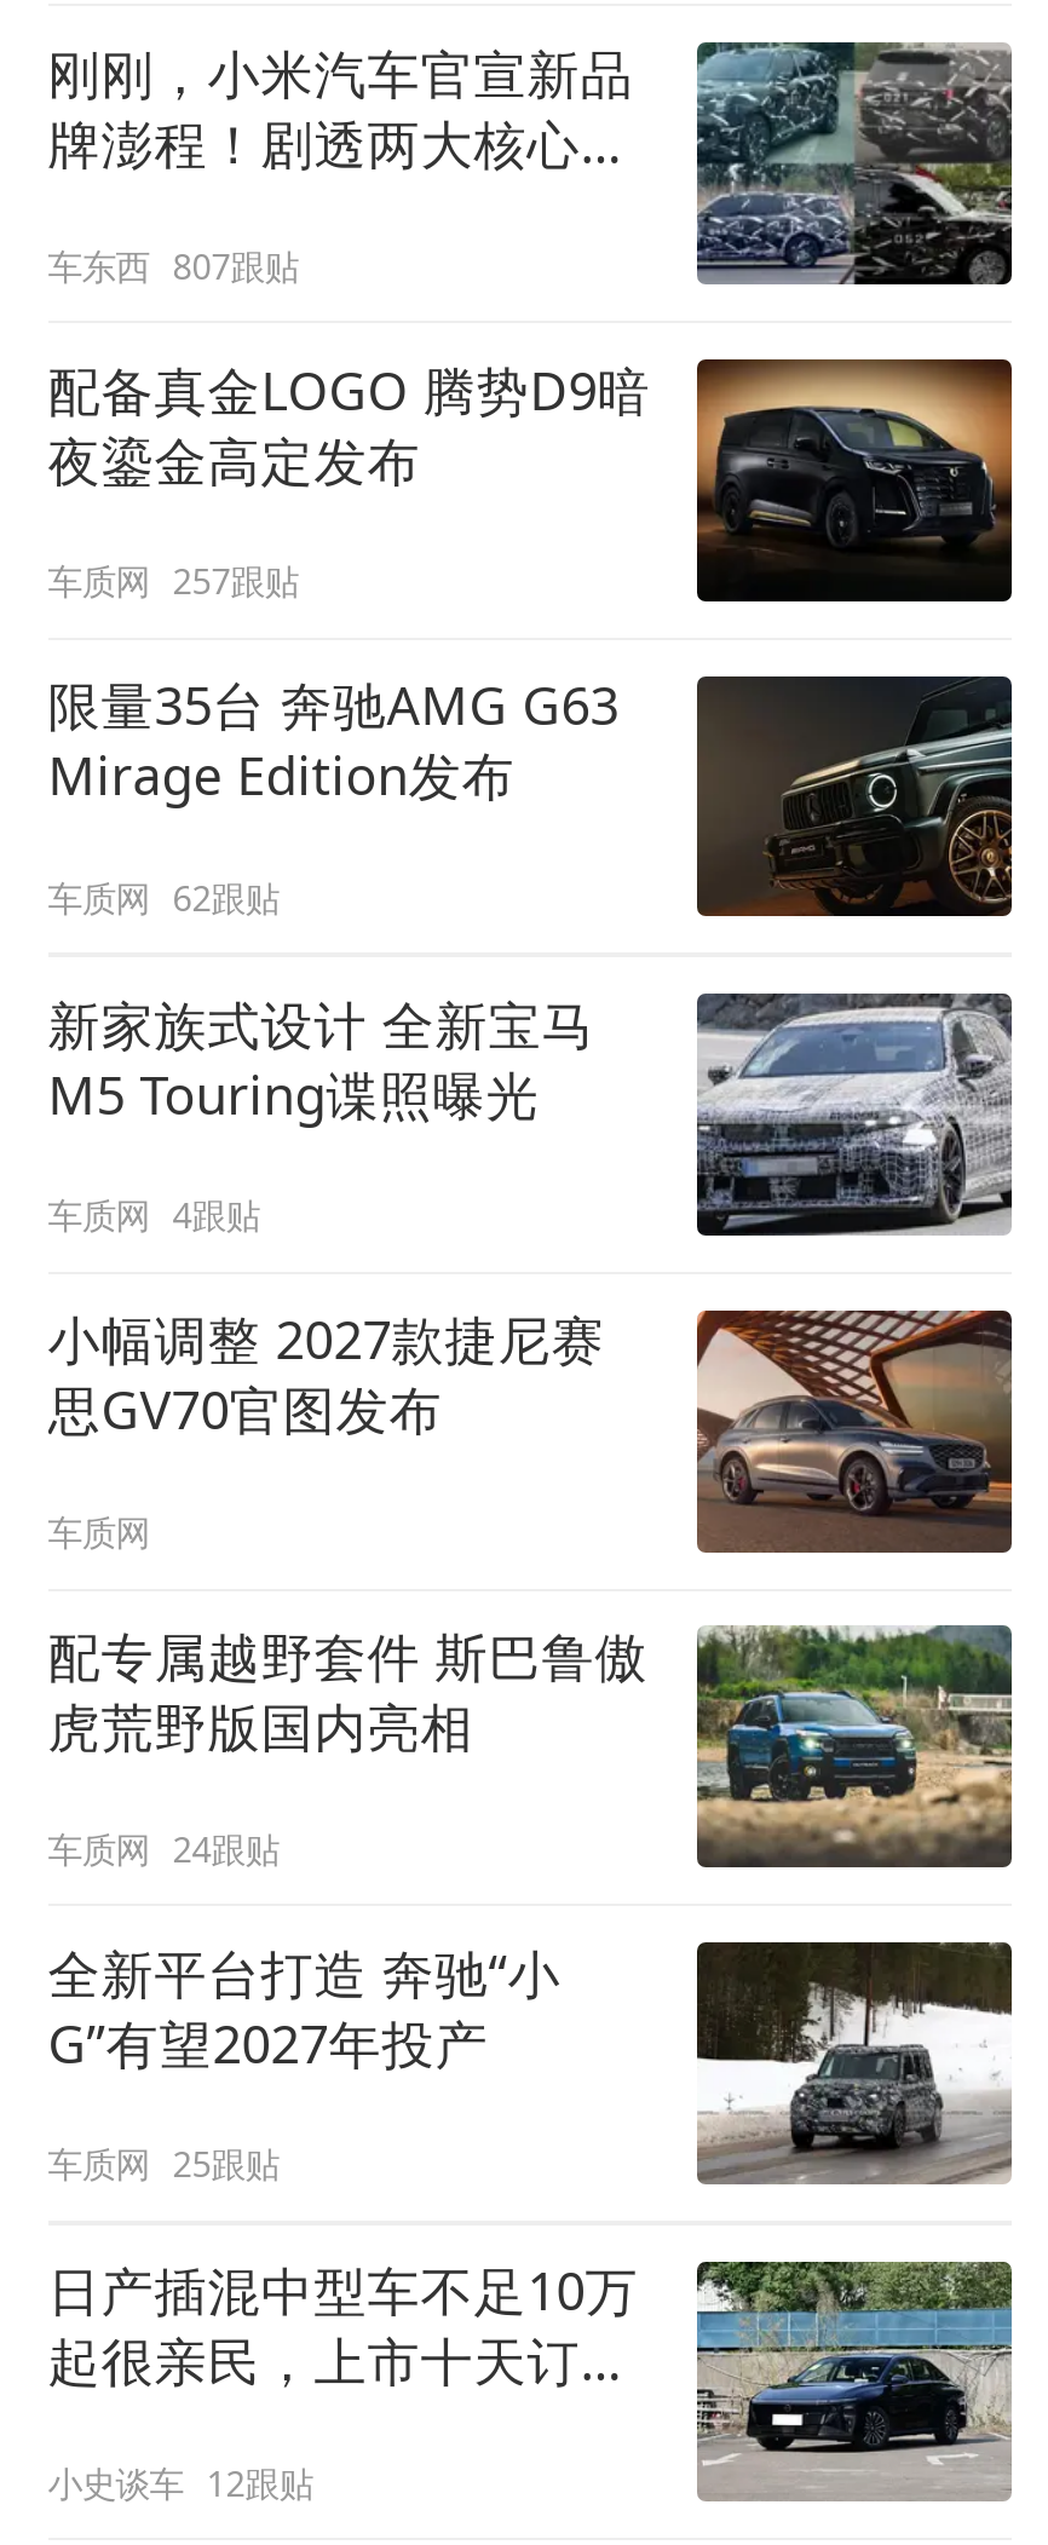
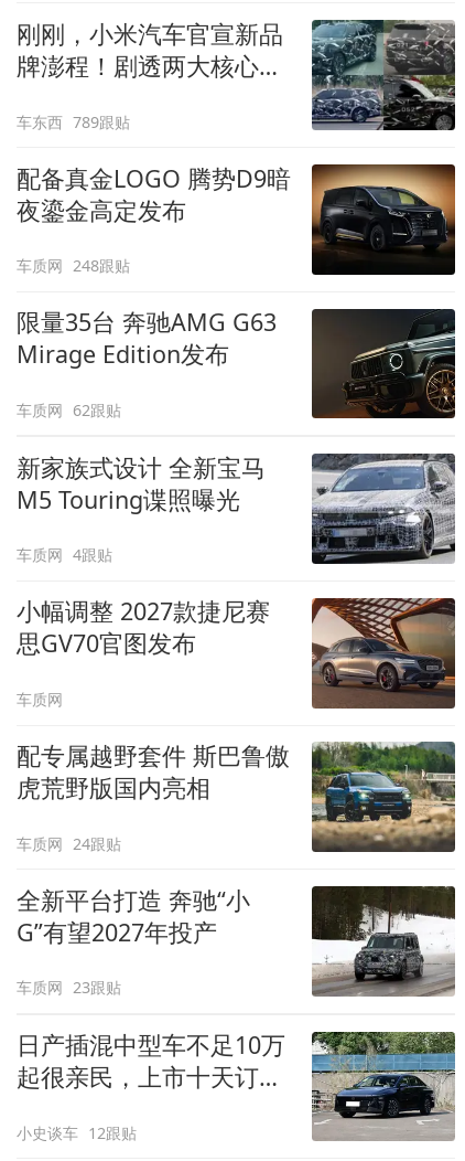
- 车东西 807跟贴
+ 车东西 789跟贴

- 车质网 257跟贴
+ 车质网 248跟贴

- 车质网 25跟贴
+ 车质网 23跟贴
